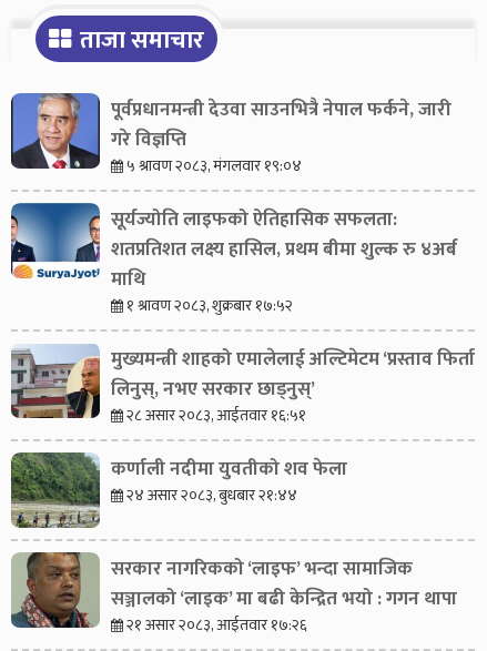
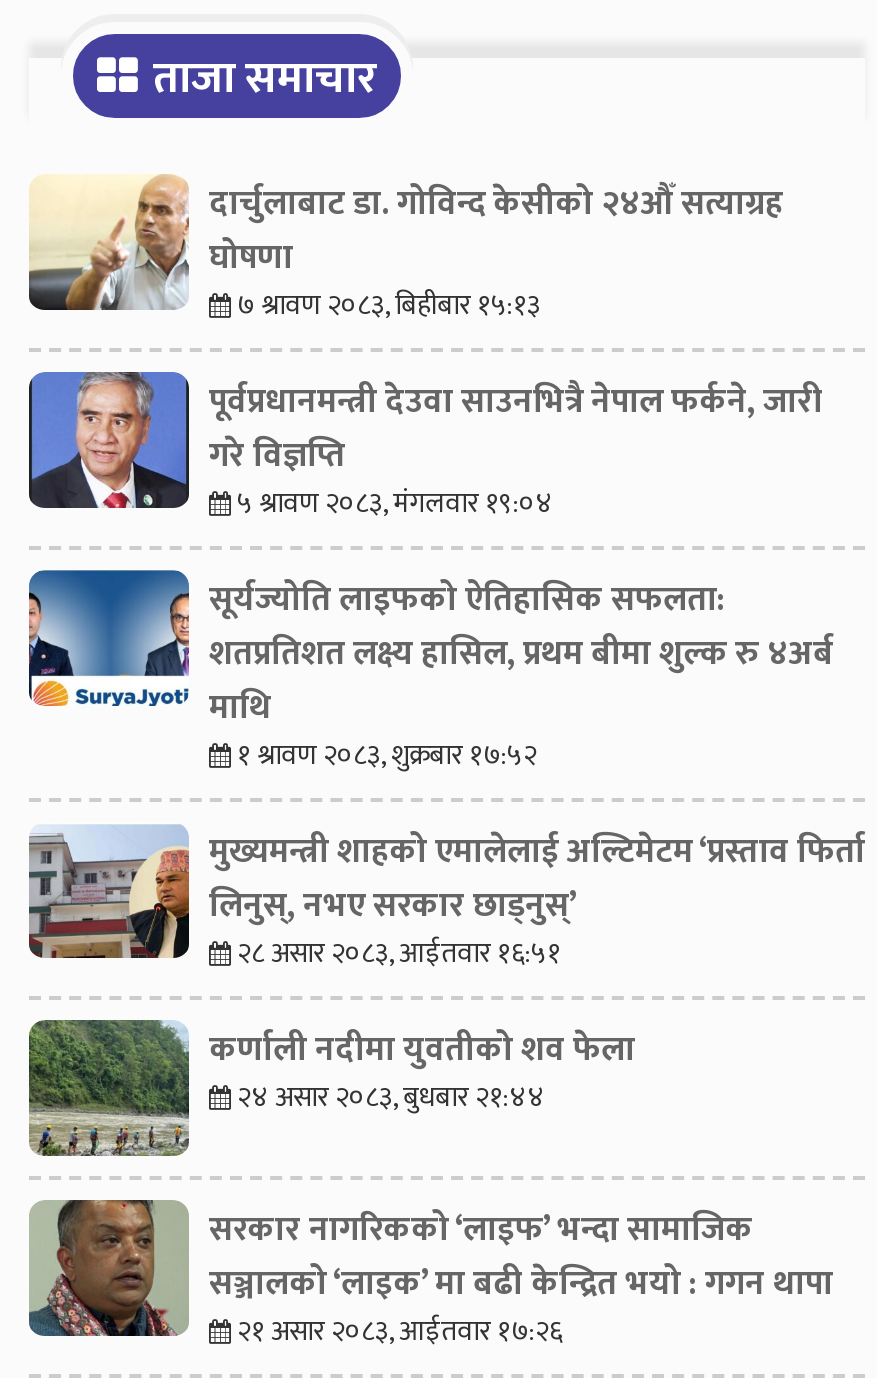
+ [image]
+ दार्चुलाबाट डा. गोविन्द केसीको २४औँ सत्याग्रह
+ घोषणा
+ ७ श्रावण २०८३, बिहीबार १५:१३
